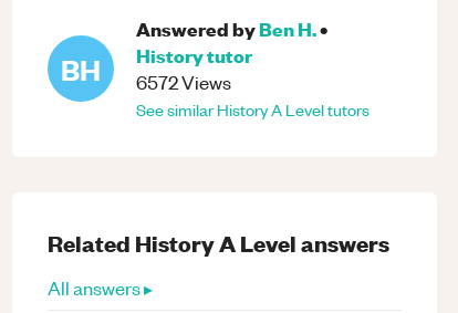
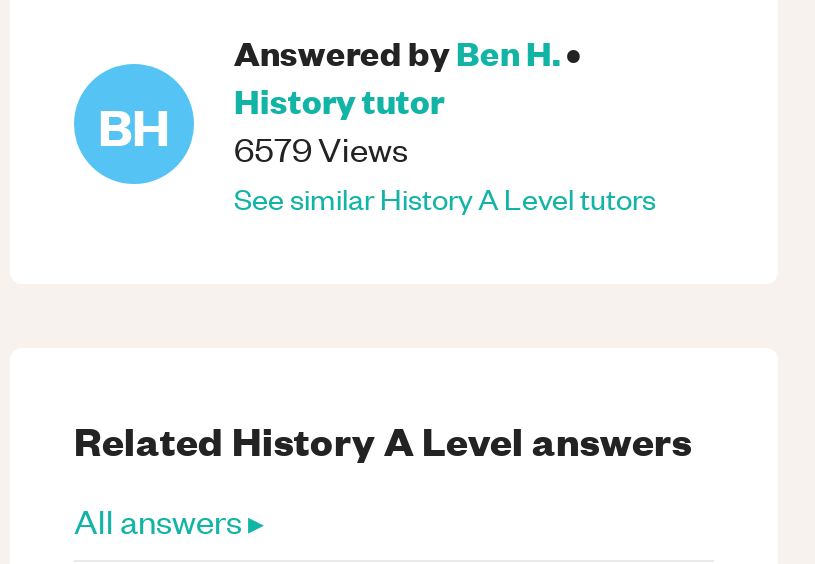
- BH 6572 Views Historytutor
+ BH 6579 Views Historytutor
